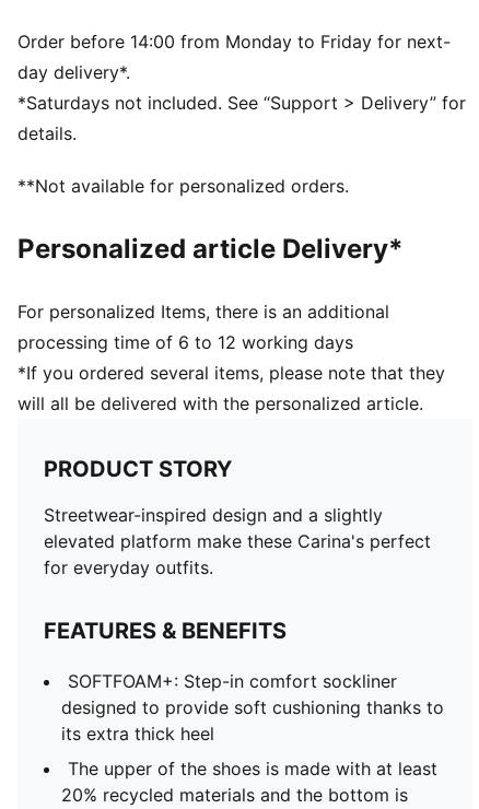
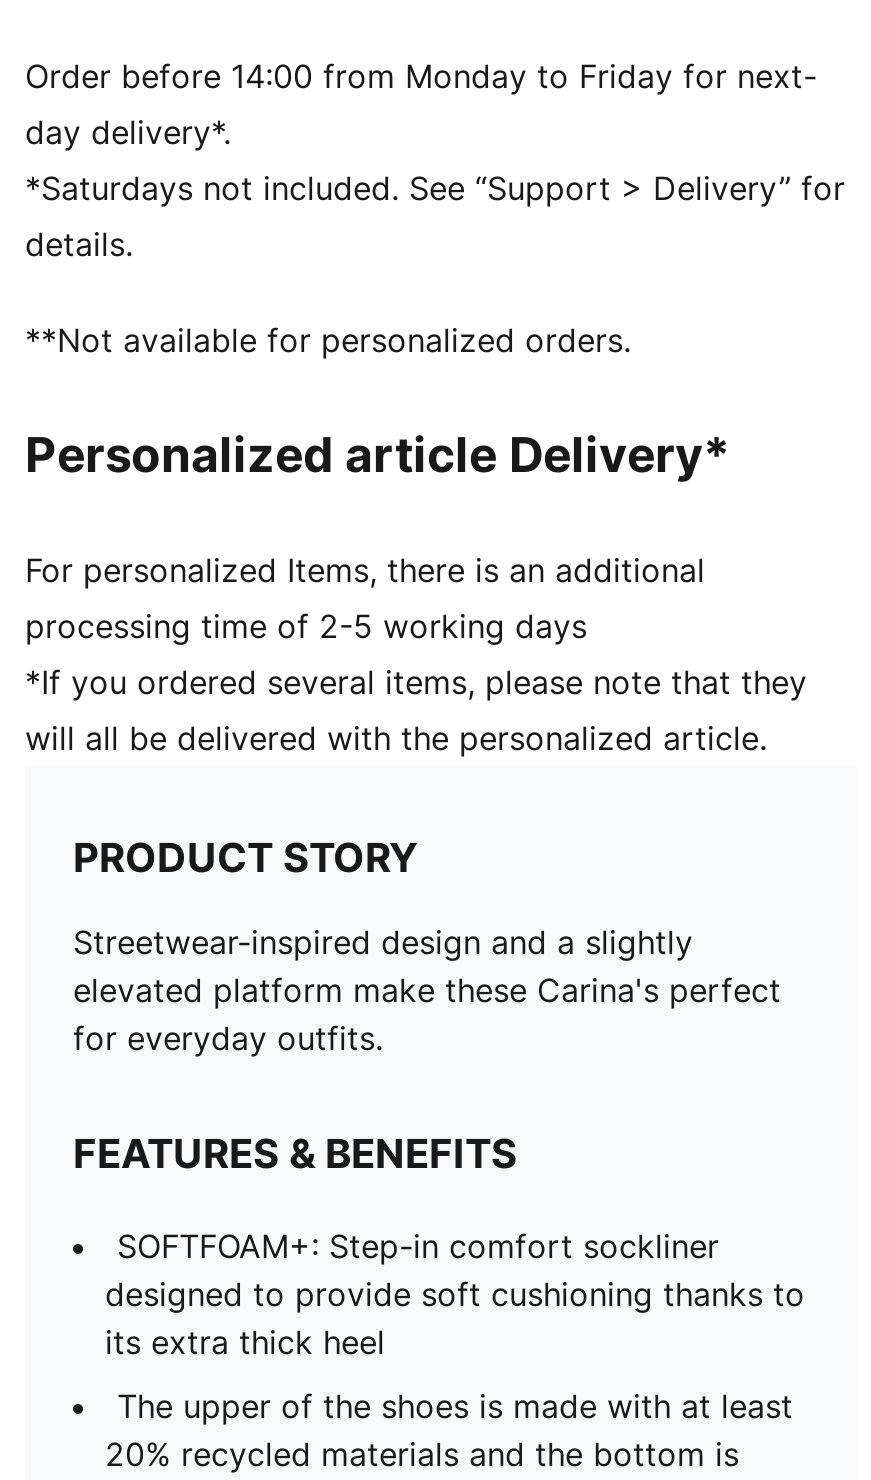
- processing time of 6 to 12 working days
+ processing time of 2-5 working days
